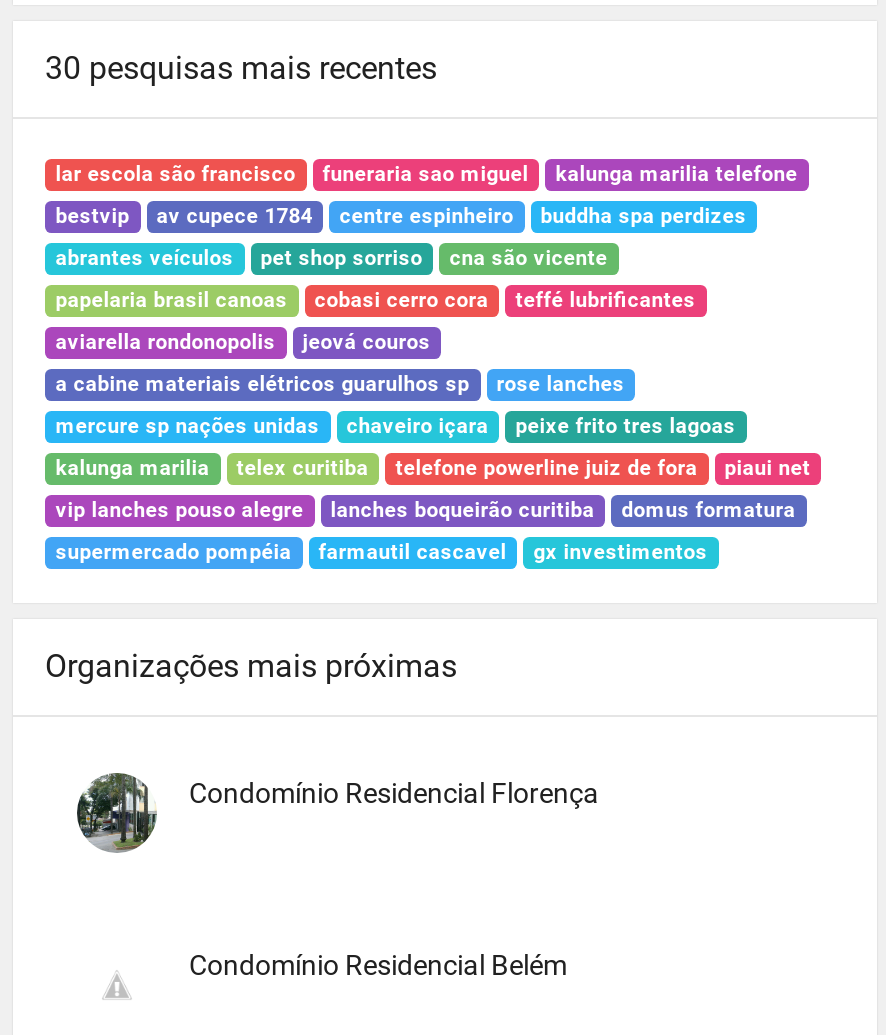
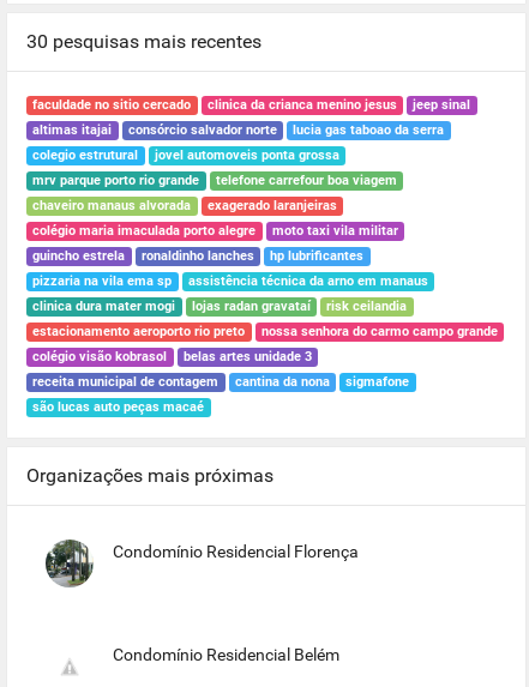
- lar escola são francisco
- funeraria sao miguel
- kalunga marilia telefone
- bestvip
- av cupece 1784
- centre espinheiro
- buddha spa perdizes
- abrantes veículos
- pet shop sorriso
- cna são vicente
- papelaria brasil canoas
- cobasi cerro cora
- teffé lubrificantes
- aviarella rondonopolis
- jeová couros
- a cabine materiais elétricos guarulhos sp
- rose lanches
- mercure sp nações unidas
- chaveiro içara
- peixe frito tres lagoas
- kalunga marilia
- telex curitiba
- telefone powerline juiz de fora
- piaui net
- vip lanches pouso alegre
- lanches boqueirão curitiba
- domus formatura
- supermercado pompéia
- farmautil cascavel
- gx investimentos
+ faculdade no sitio cercado
+ clinica da crianca menino jesus
+ jeep sinal
+ altimas itajai
+ consórcio salvador norte
+ lucia gas taboao da serra
+ colegio estrutural
+ jovel automoveis ponta grossa
+ mrv parque porto rio grande
+ telefone carrefour boa viagem
+ chaveiro manaus alvorada
+ exagerado laranjeiras
+ colégio maria imaculada porto alegre
+ moto taxi vila militar
+ guincho estrela
+ ronaldinho lanches
+ hp lubrificantes
+ pizzaria na vila ema sp
+ assistência técnica da arno em manaus
+ clinica dura mater mogi
+ lojas radan gravataí
+ risk ceilandia
+ estacionamento aeroporto rio preto
+ nossa senhora do carmo campo grande
+ colégio visão kobrasol
+ belas artes unidade 3
+ receita municipal de contagem
+ cantina da nona
+ sigmafone
+ são lucas auto peças macaé
